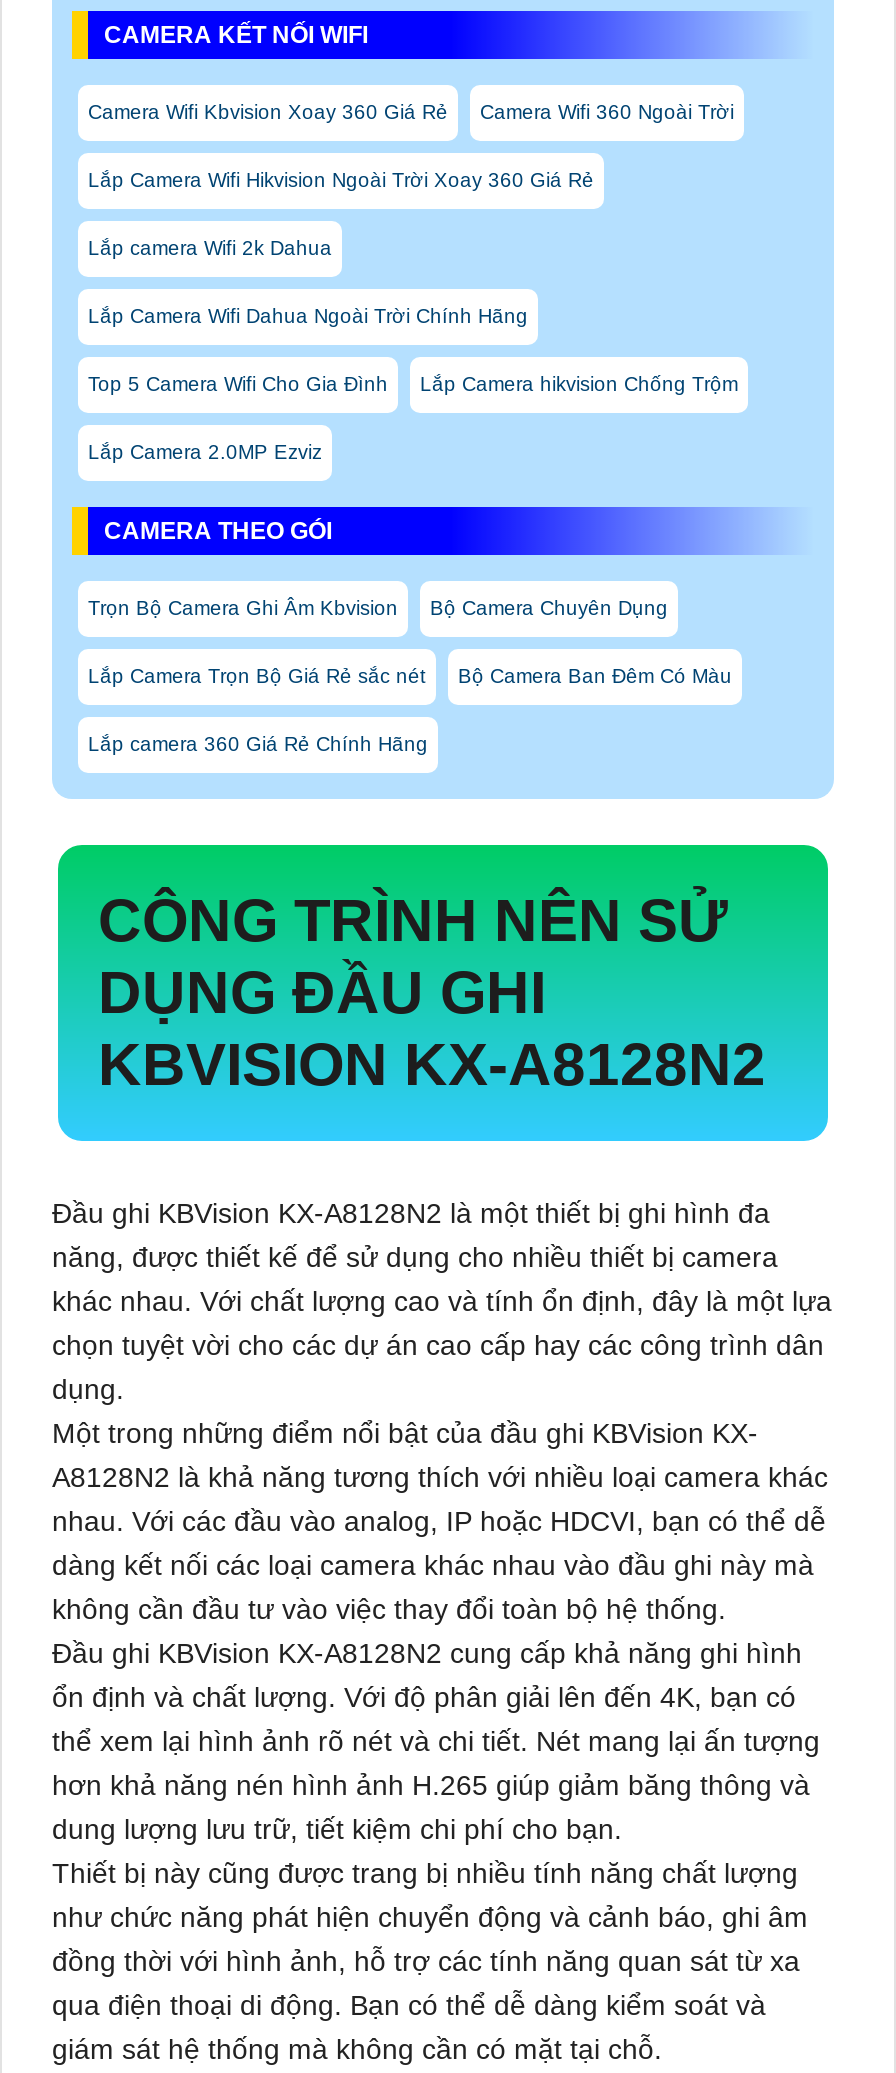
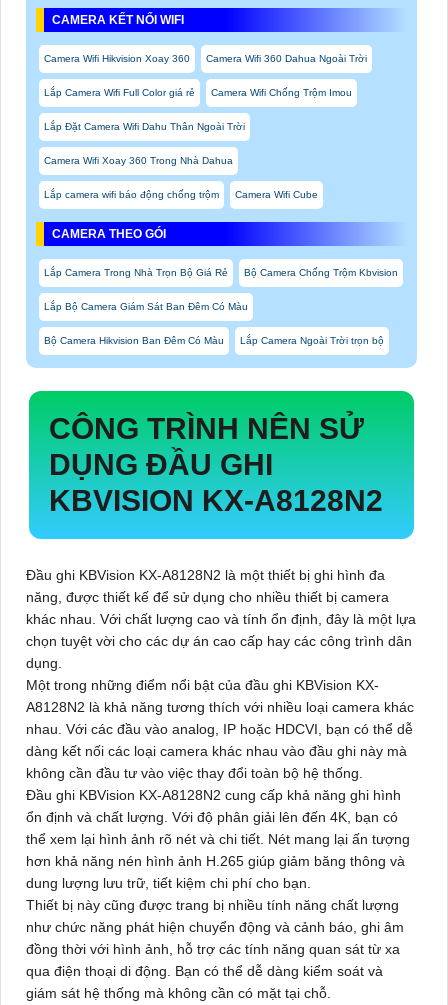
- Camera Wifi Kbvision Xoay 360 Giá Rẻ
- Camera Wifi 360 Ngoài Trời
- Lắp Camera Wifi Hikvision Ngoài Trời Xoay 360 Giá Rẻ
- Lắp camera Wifi 2k Dahua
- Lắp Camera Wifi Dahua Ngoài Trời Chính Hãng
- Top 5 Camera Wifi Cho Gia Đình
- Lắp Camera hikvision Chống Trộm
- Lắp Camera 2.0MP Ezviz
+ Camera Wifi Hikvision Xoay 360
+ Camera Wifi 360 Dahua Ngoài Trời
+ Lắp Camera Wifi Full Color giá rẻ
+ Camera Wifi Chống Trộm Imou
+ Lắp Đặt Camera Wifi Dahu Thân Ngoài Trời
+ Camera Wifi Xoay 360 Trong Nhà Dahua
+ Lắp camera wifi báo động chống trộm
+ Camera Wifi Cube

- Trọn Bộ Camera Ghi Âm Kbvision
- Bộ Camera Chuyên Dụng
+ Lắp Camera Trong Nhà Trọn Bộ Giá Rẻ
+ Bộ Camera Chống Trộm Kbvision

- Lắp Camera Trọn Bộ Giá Rẻ sắc nét
- Bộ Camera Ban Đêm Có Màu
+ Lắp Bộ Camera Giám Sát Ban Đêm Có Màu

- Lắp camera 360 Giá Rẻ Chính Hãng
+ Bộ Camera Hikvision Ban Đêm Có Màu
+ Lắp Camera Ngoài Trời trọn bộ
